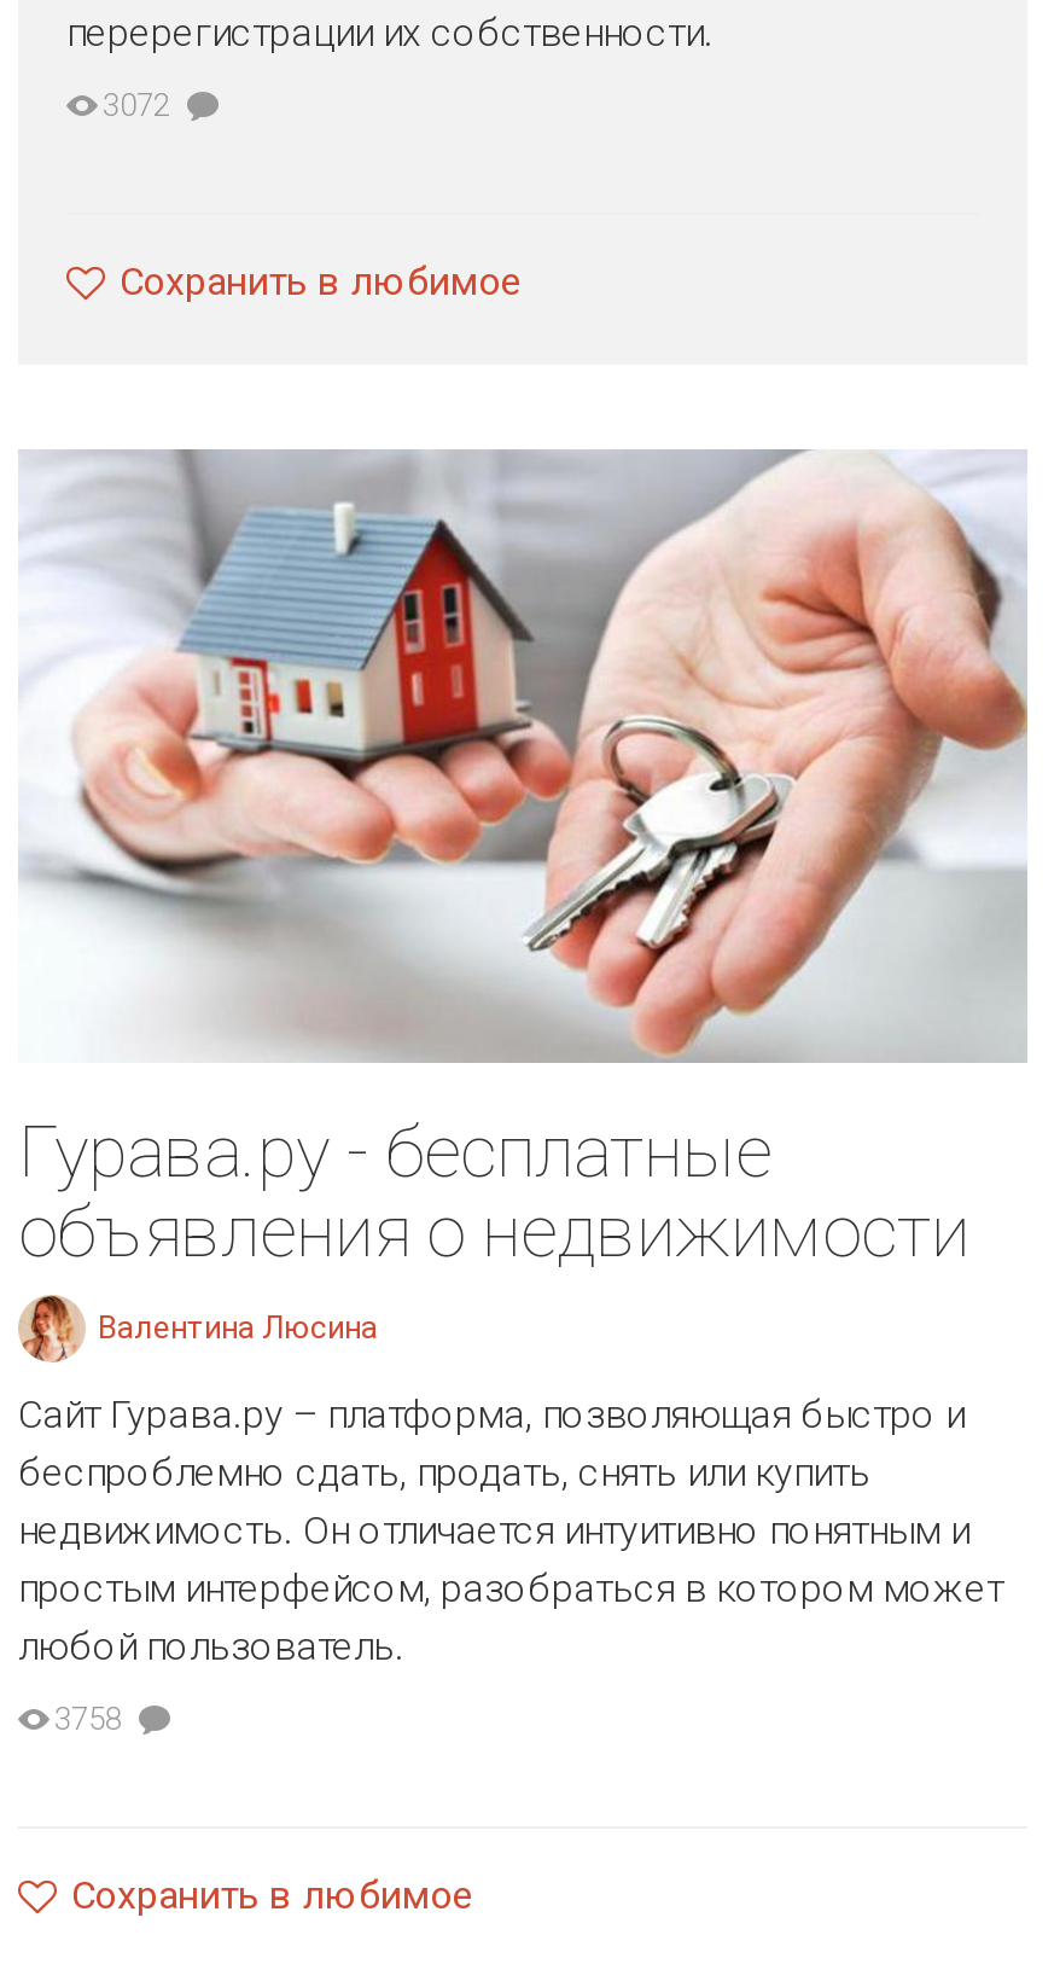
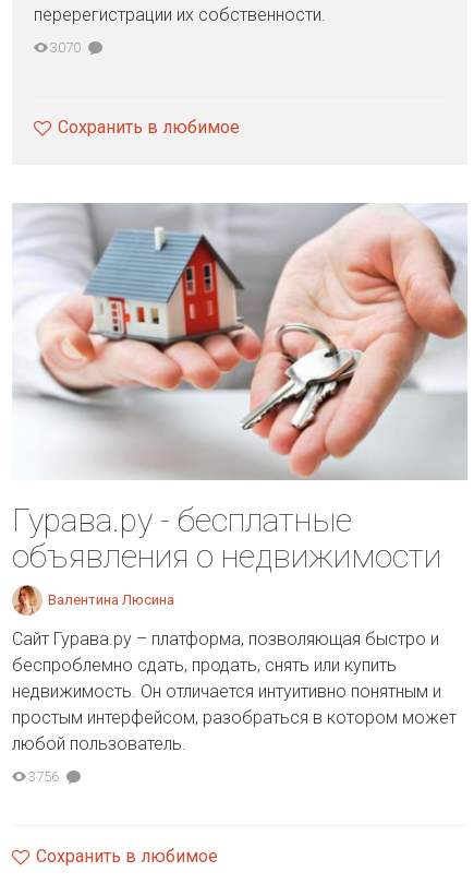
- 3072
+ 3070

- 3758
+ 3756
